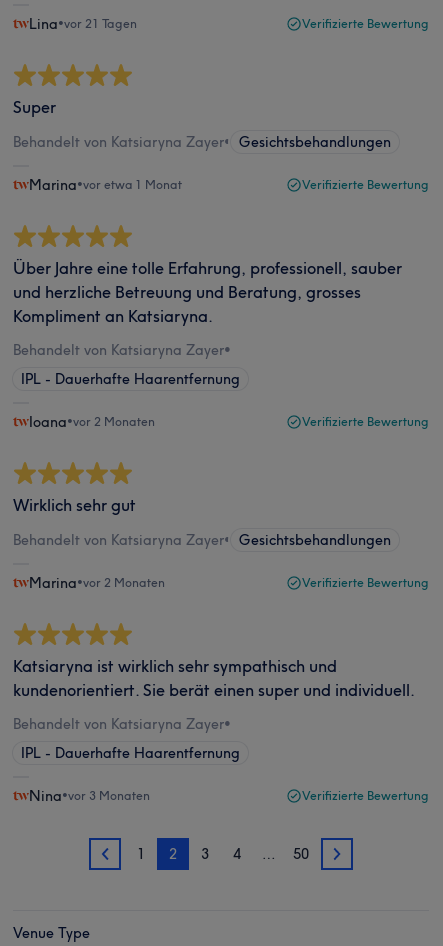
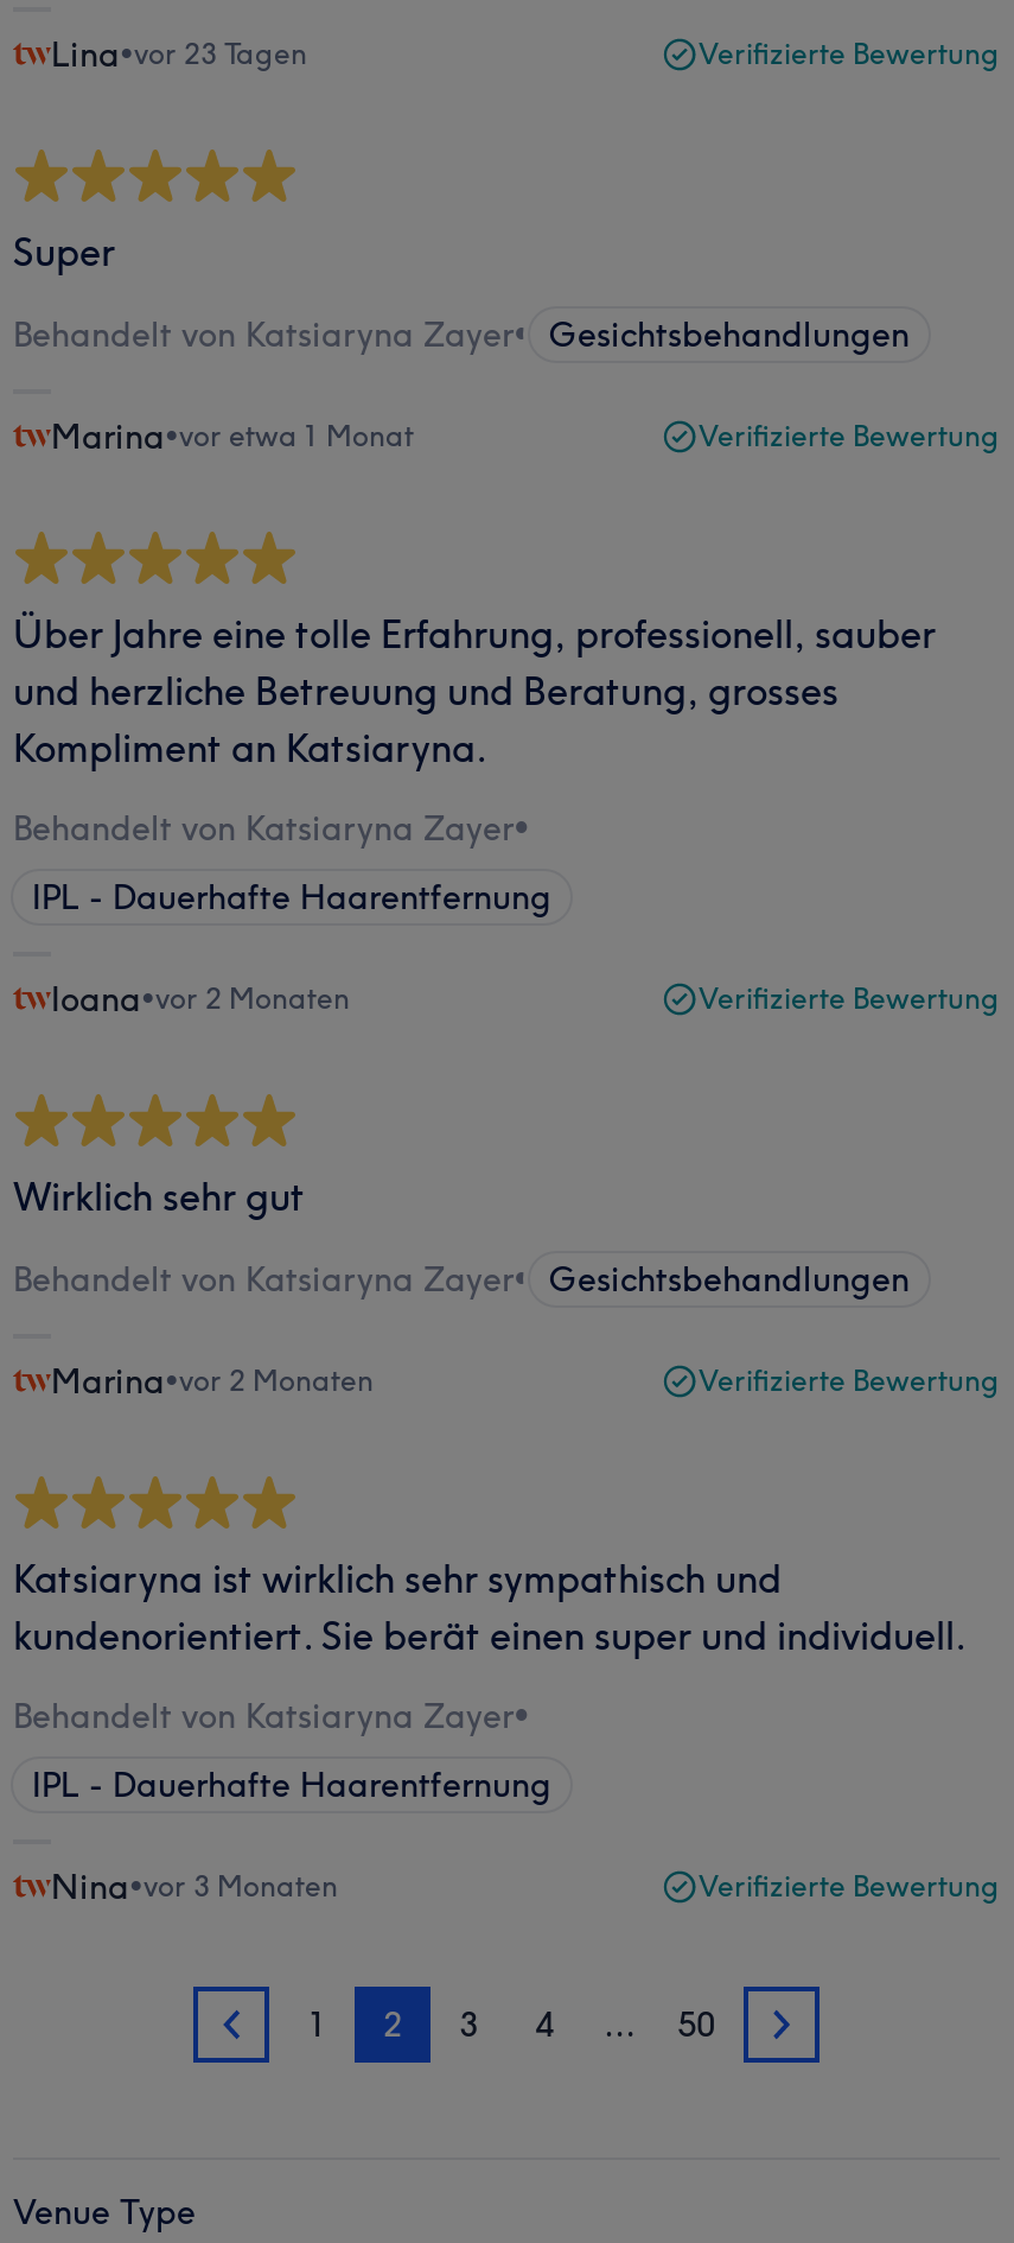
- Lina•vor 21 Tagen
+ Lina•vor 23 Tagen
